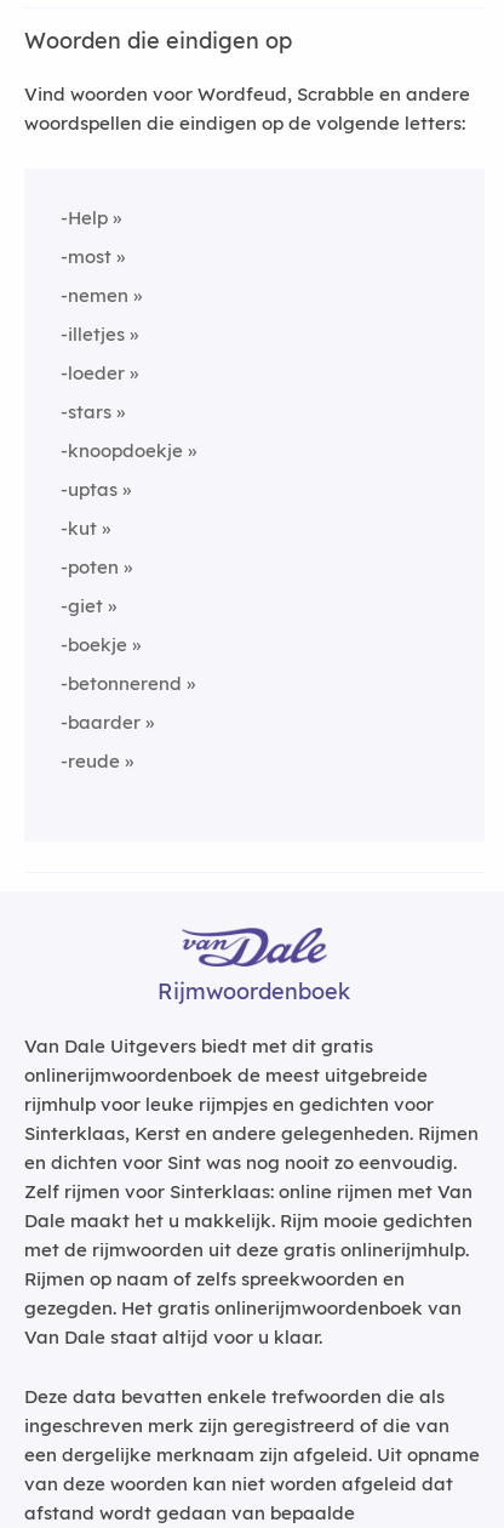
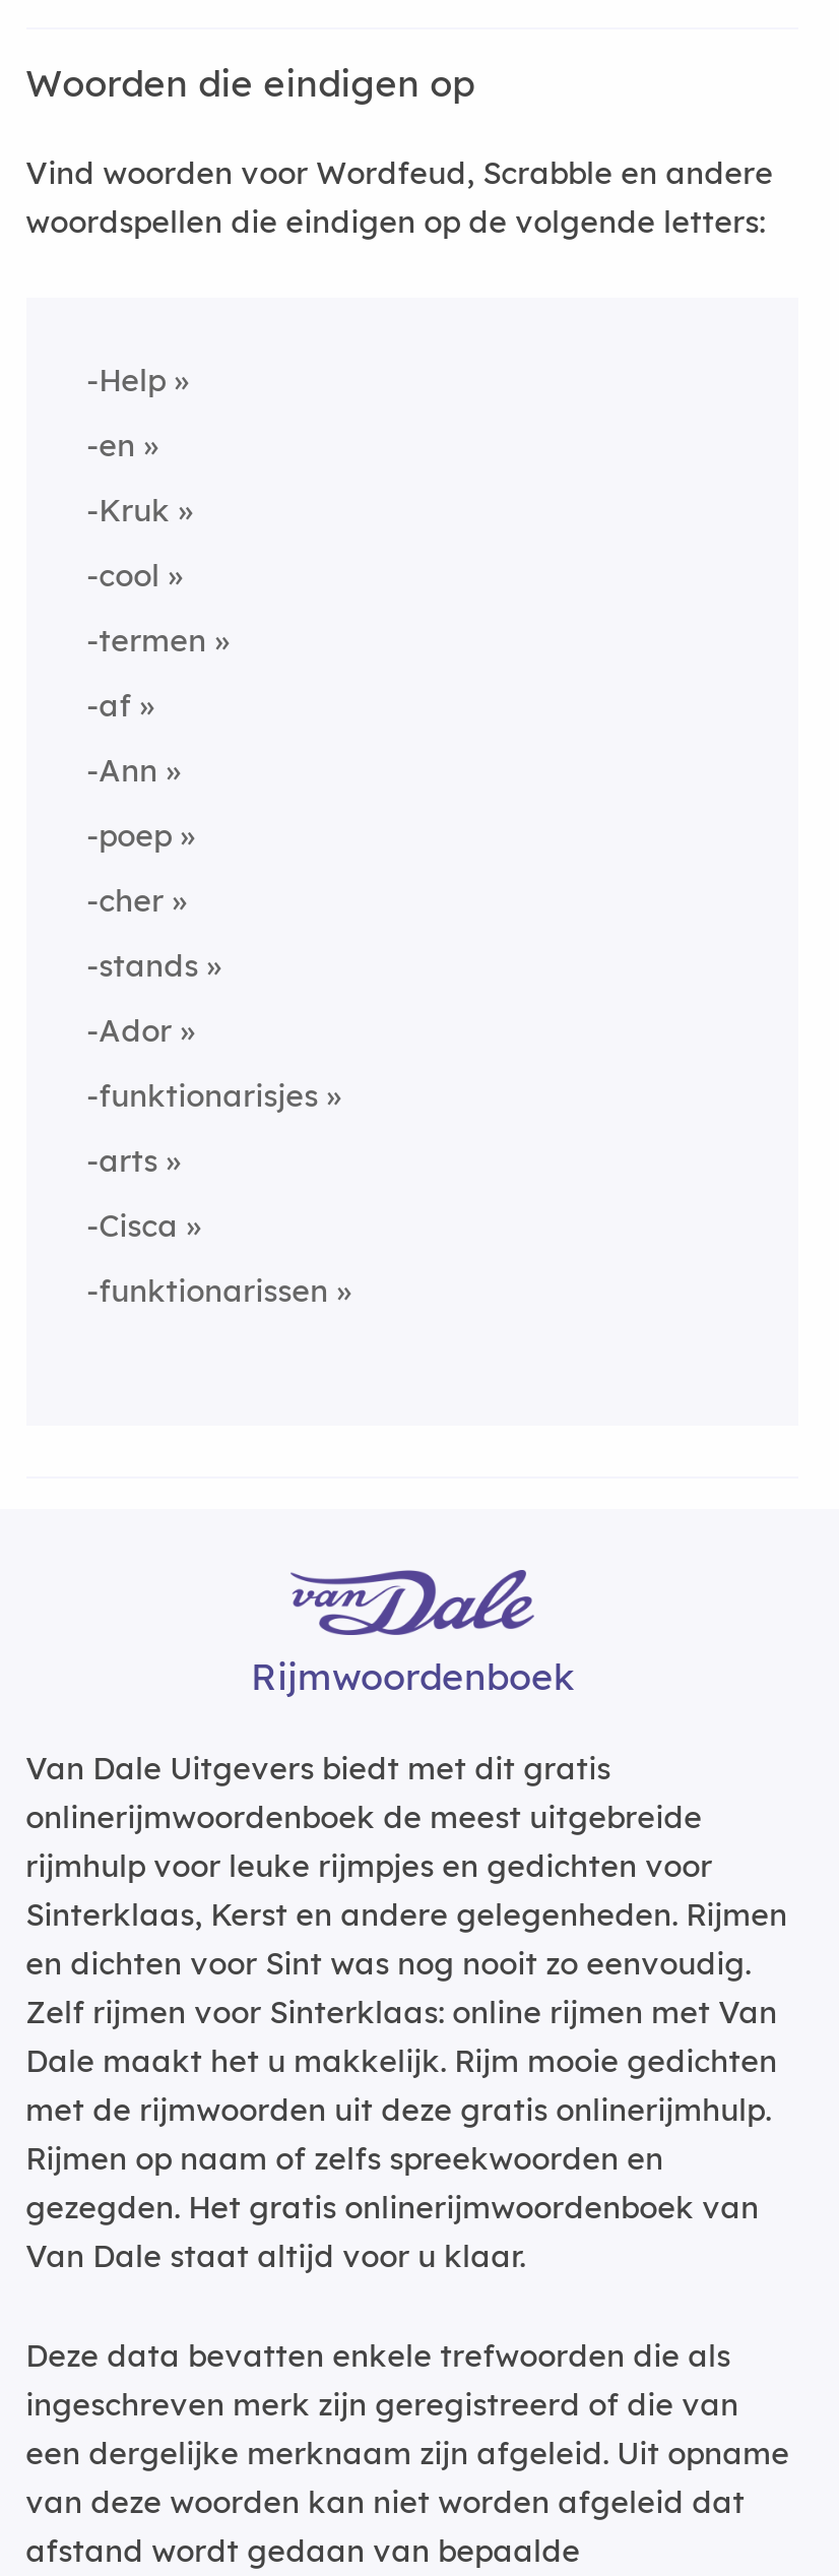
- -most
+ -en

- -nemen
+ -Kruk

- -illetjes
+ -cool

- -loeder
+ -termen

- -stars
+ -af

- -knoopdoekje
+ -Ann

- -uptas
+ -poep

- -kut
+ -cher

- -poten
+ -stands

- -giet
+ -Ador

- -boekje
+ -funktionarisjes

- -betonnerend
+ -arts

- -baarder
+ -Cisca

- -reude
+ -funktionarissen
